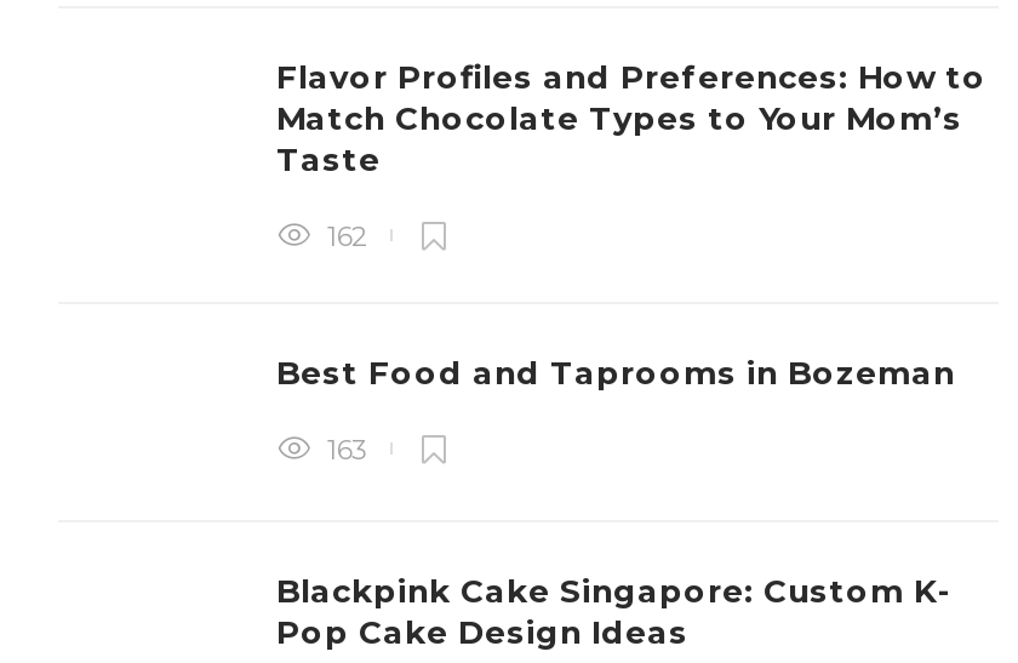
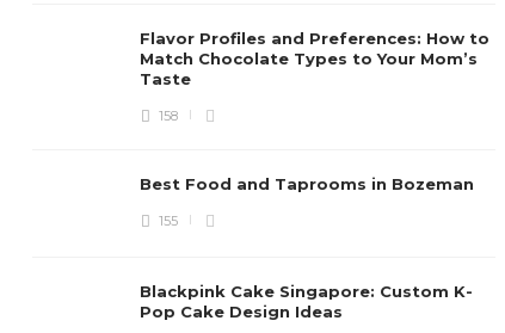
- 162
+ 158

- 163
+ 155
